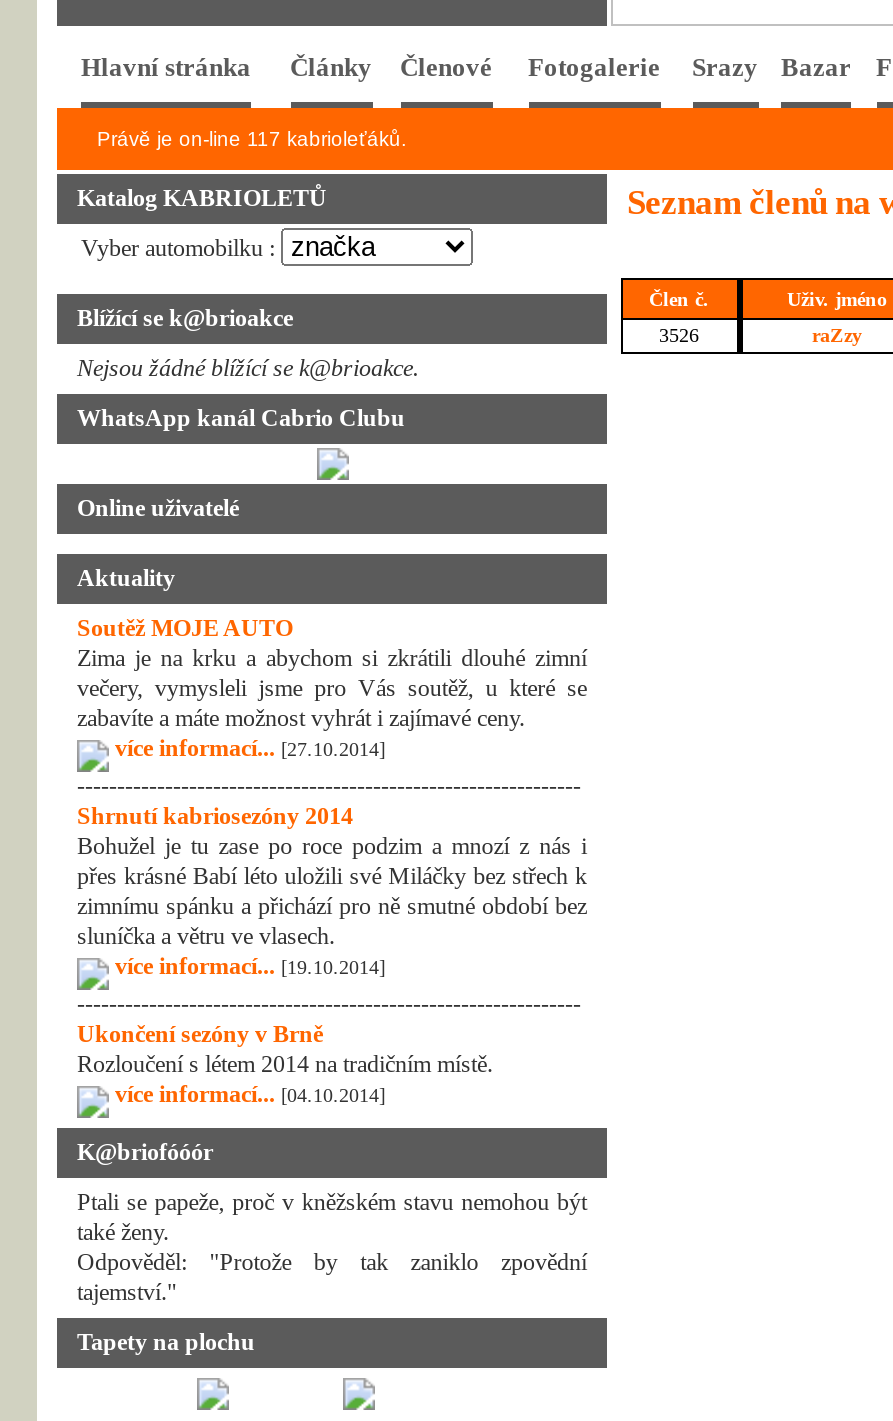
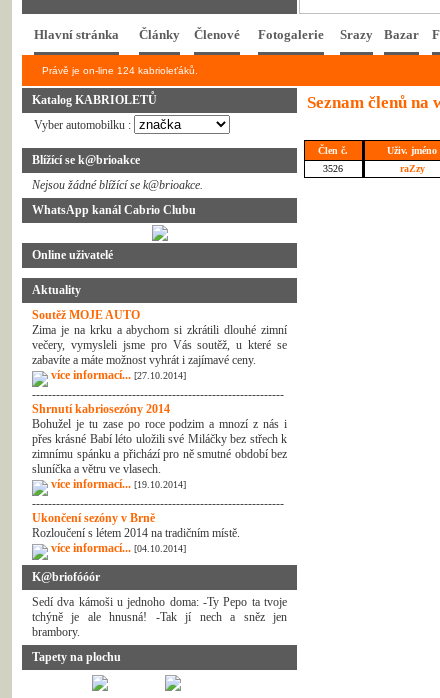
- Právě je on-line 117 kabrioleťáků.
+ Právě je on-line 124 kabrioleťáků.

- Ptali se papeže, proč v kněžském stavu nemohou být
- také ženy.
- Odpověděl: "Protože by tak zaniklo zpovědní
- tajemství."
+ Sedí dva kámoši u jednoho doma: -Ty Pepo ta tvoje
+ tchýně je ale hnusná! -Tak jí nech a sněz jen
+ brambory.
